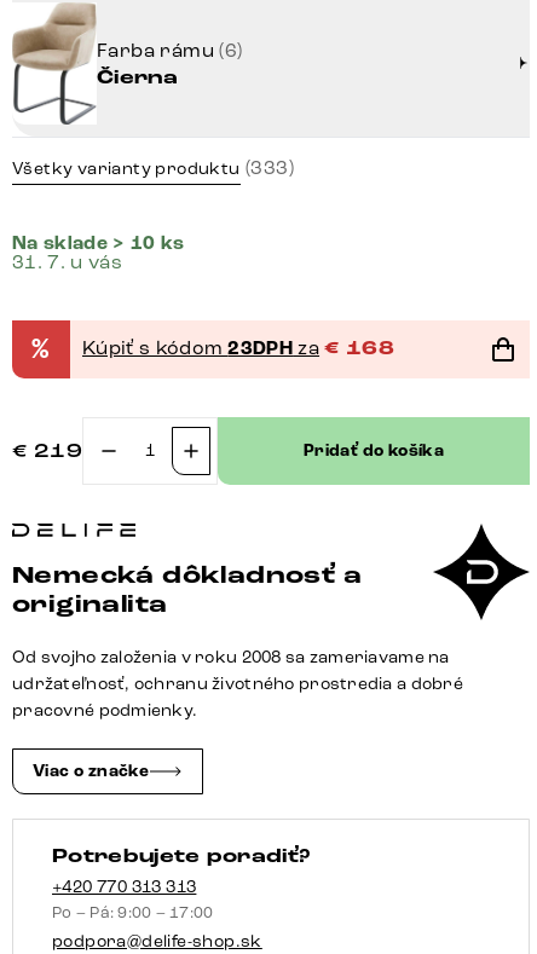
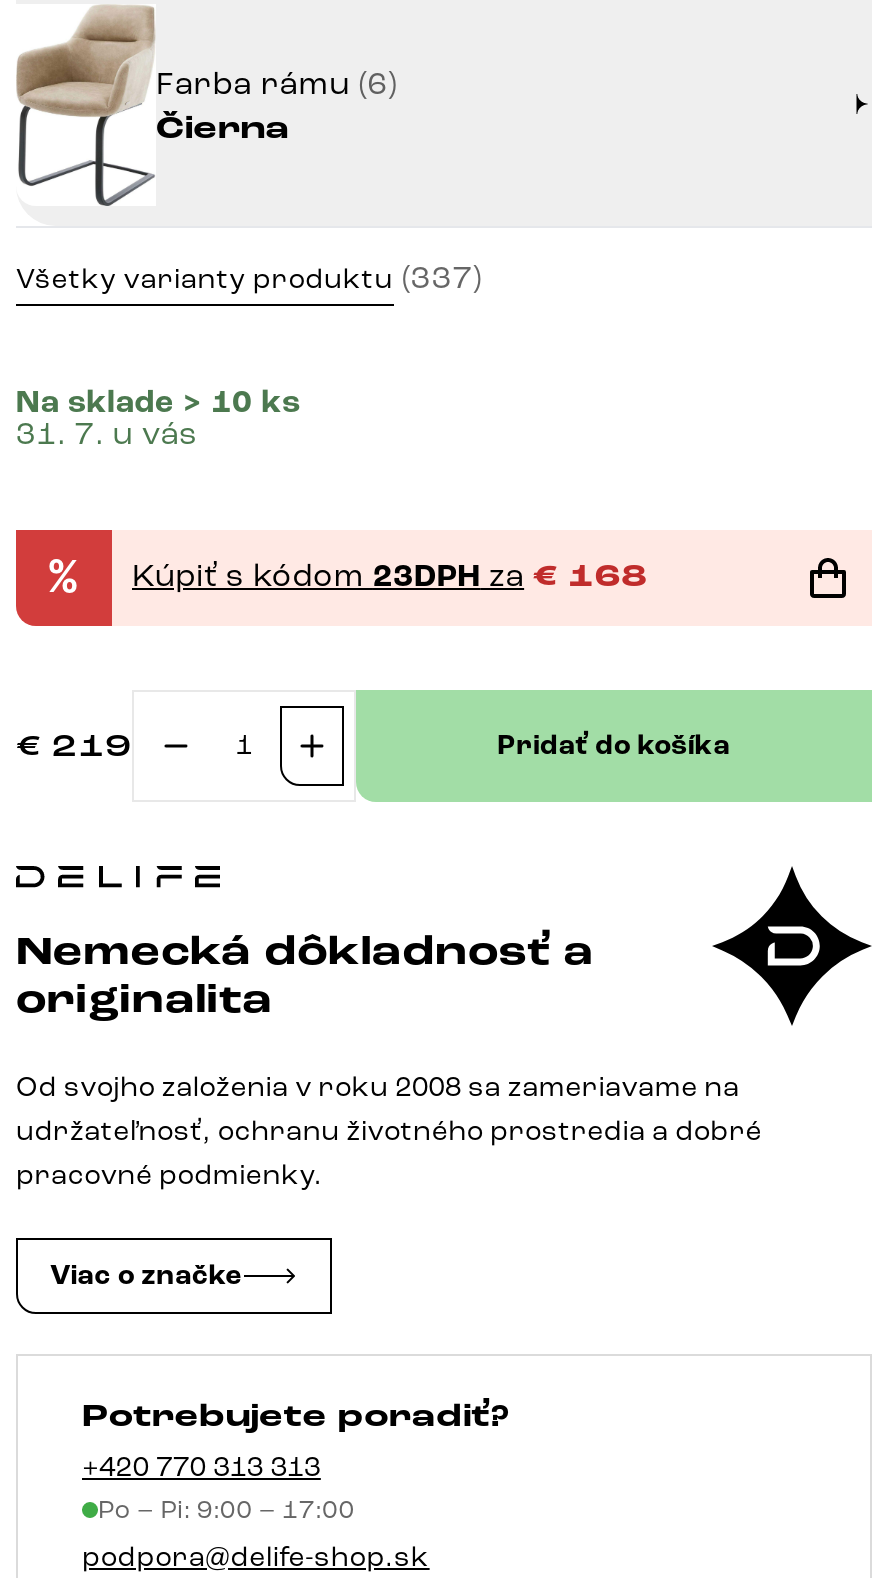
- Všetky varianty produktu (333)
+ Všetky varianty produktu (337)

- Po – Pá: 9:00 – 17:00
+ Po – Pi: 9:00 – 17:00
